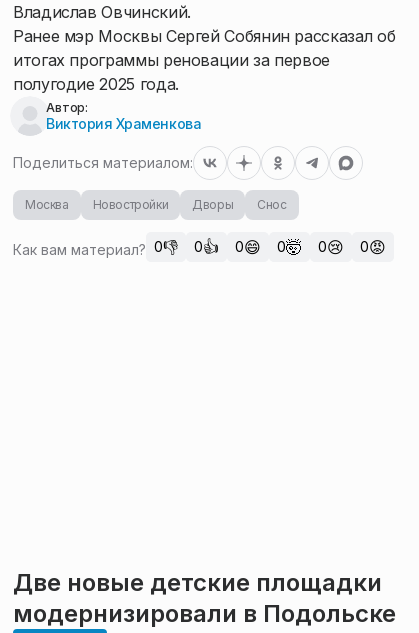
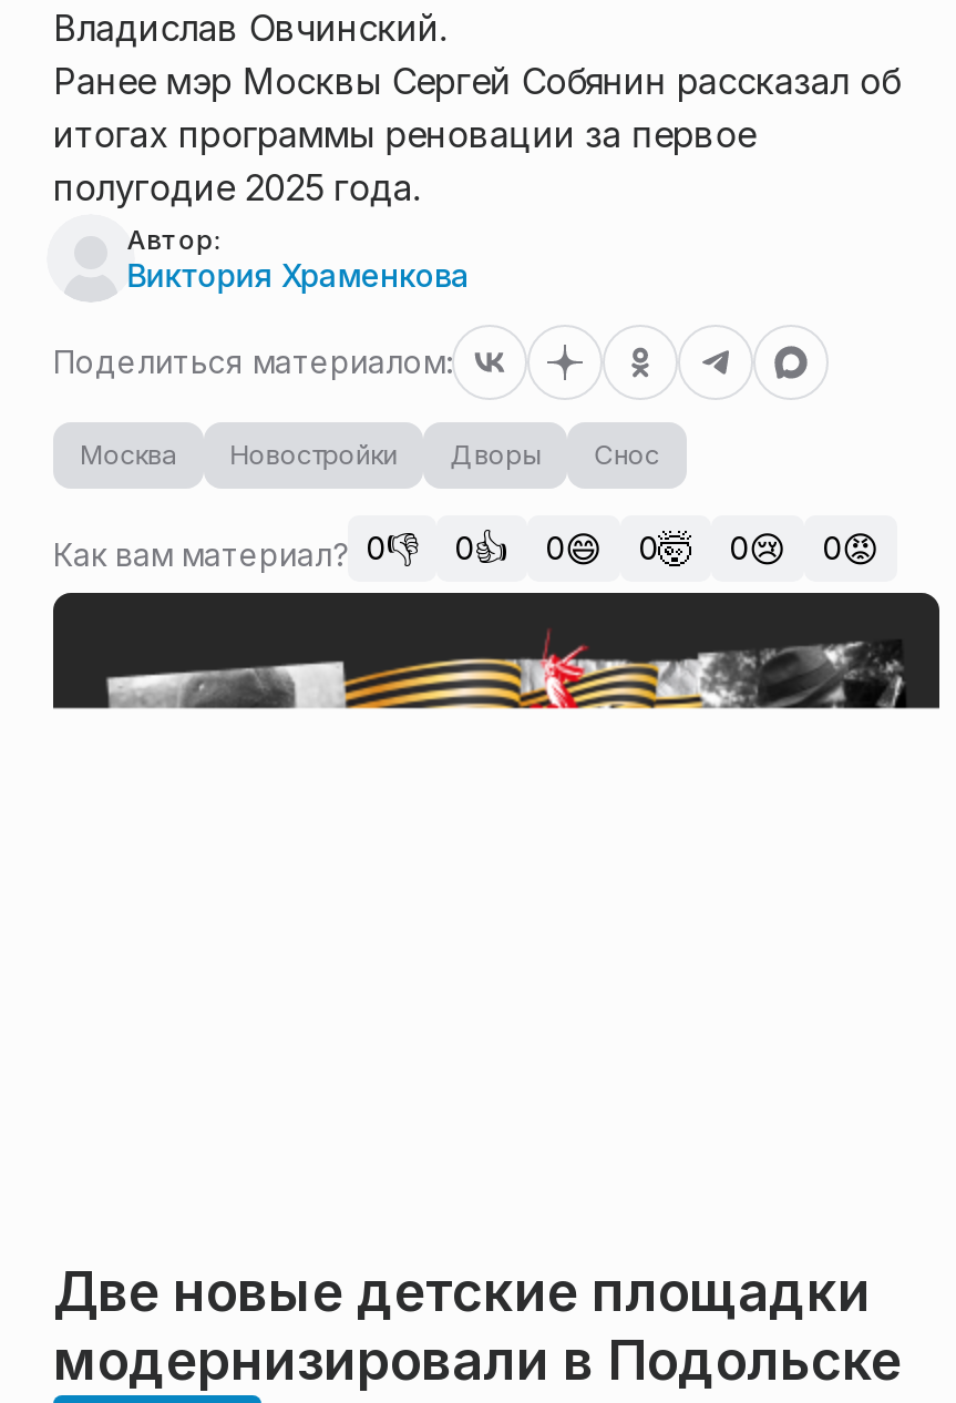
+ [image]
